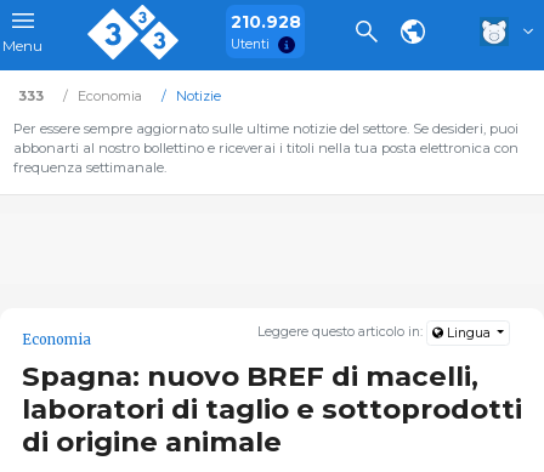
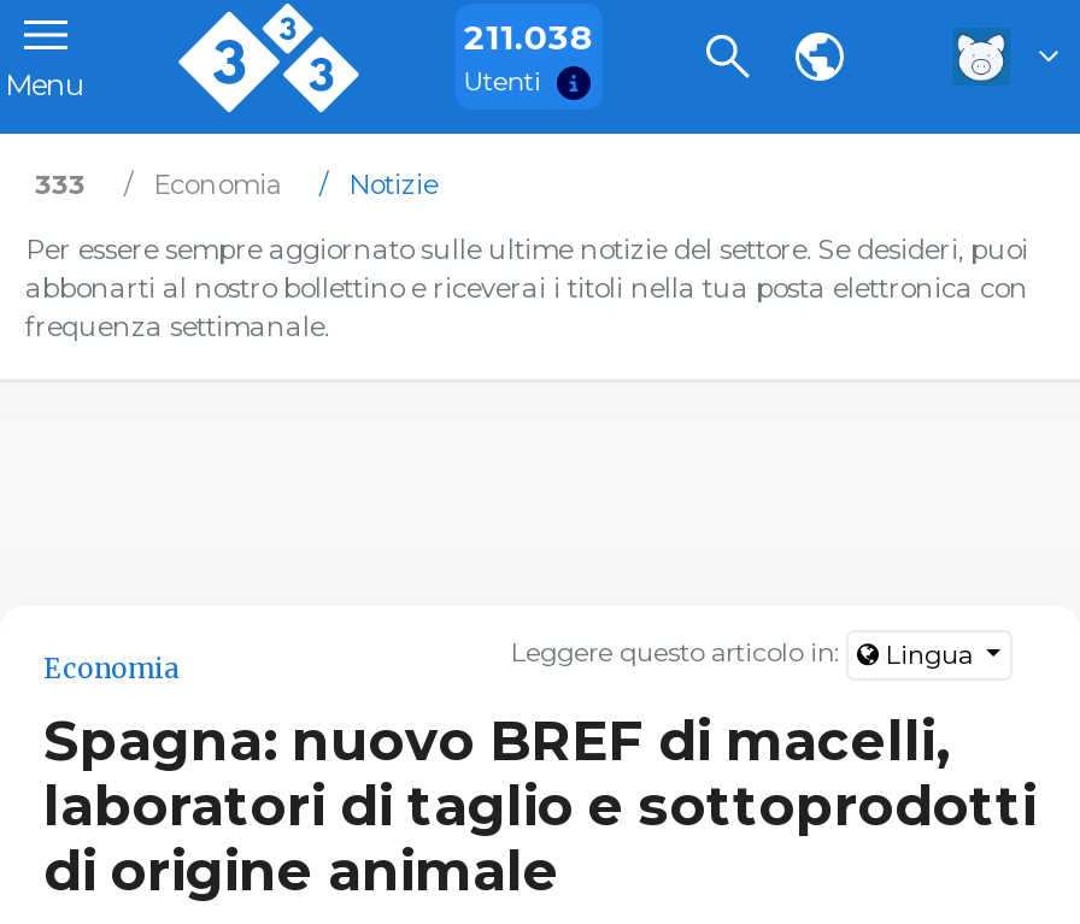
- 210.928
+ 211.038
